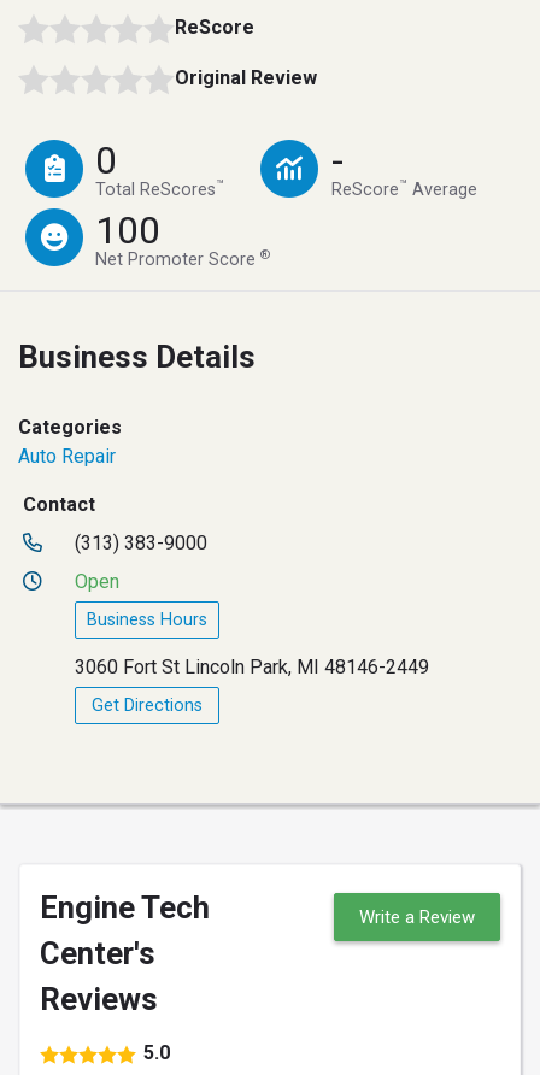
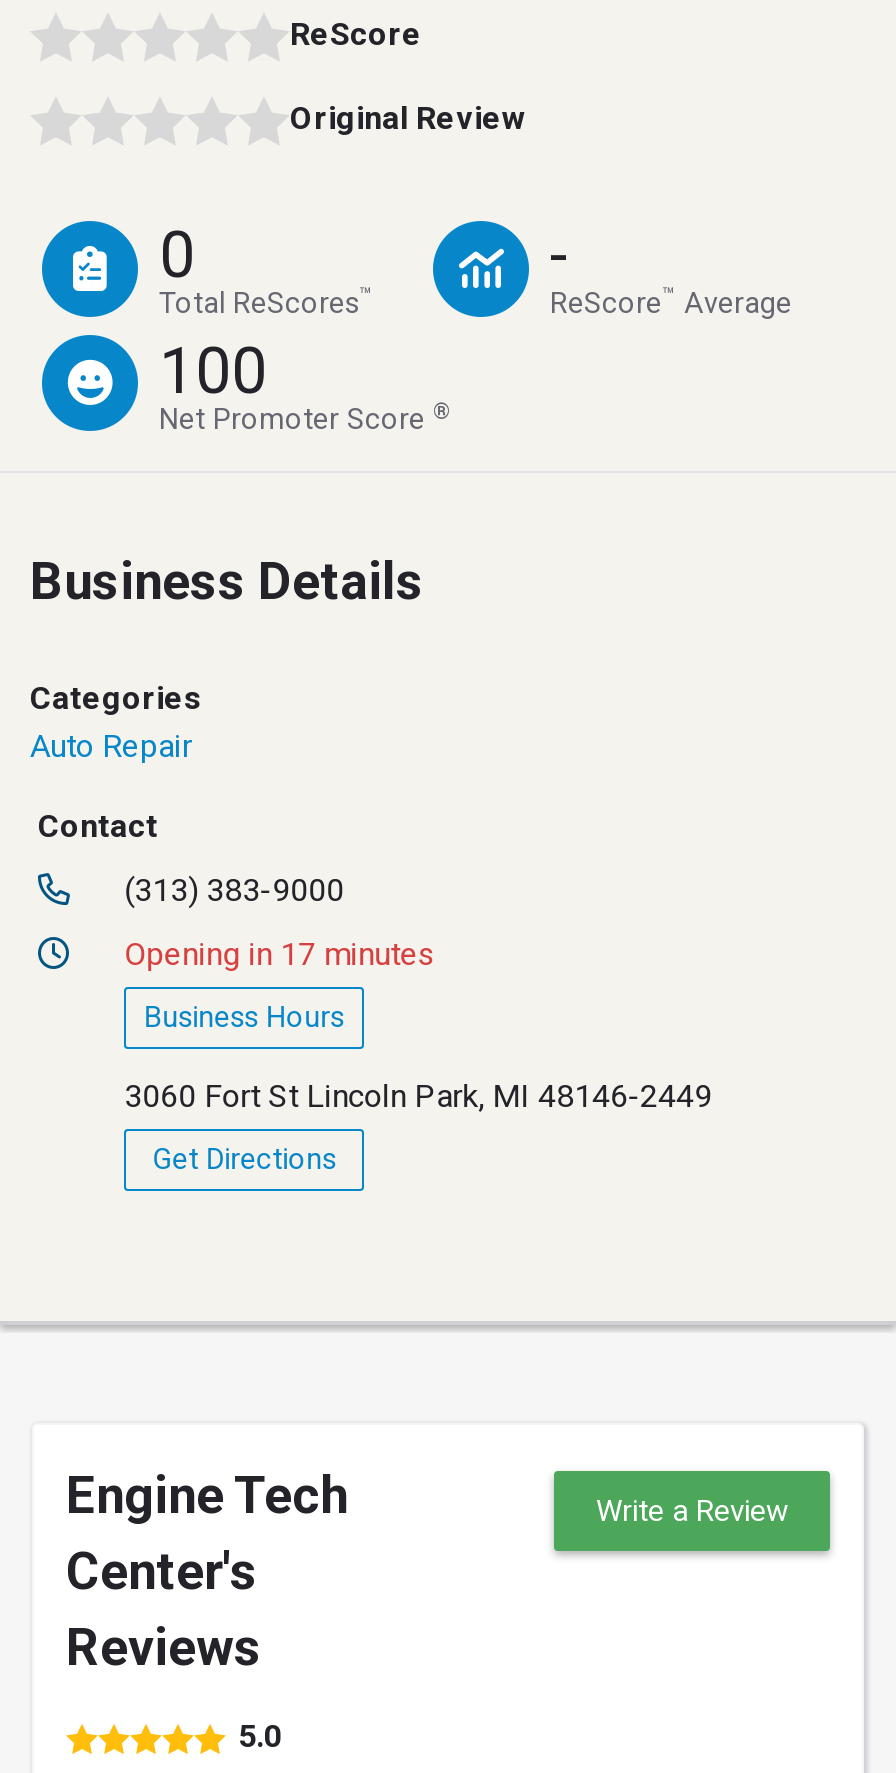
- Open
+ Opening in 17 minutes
